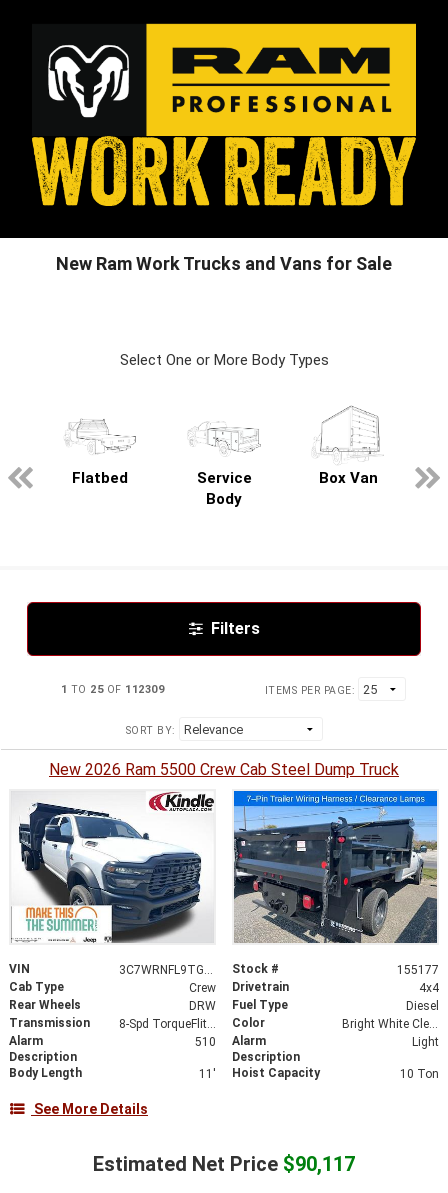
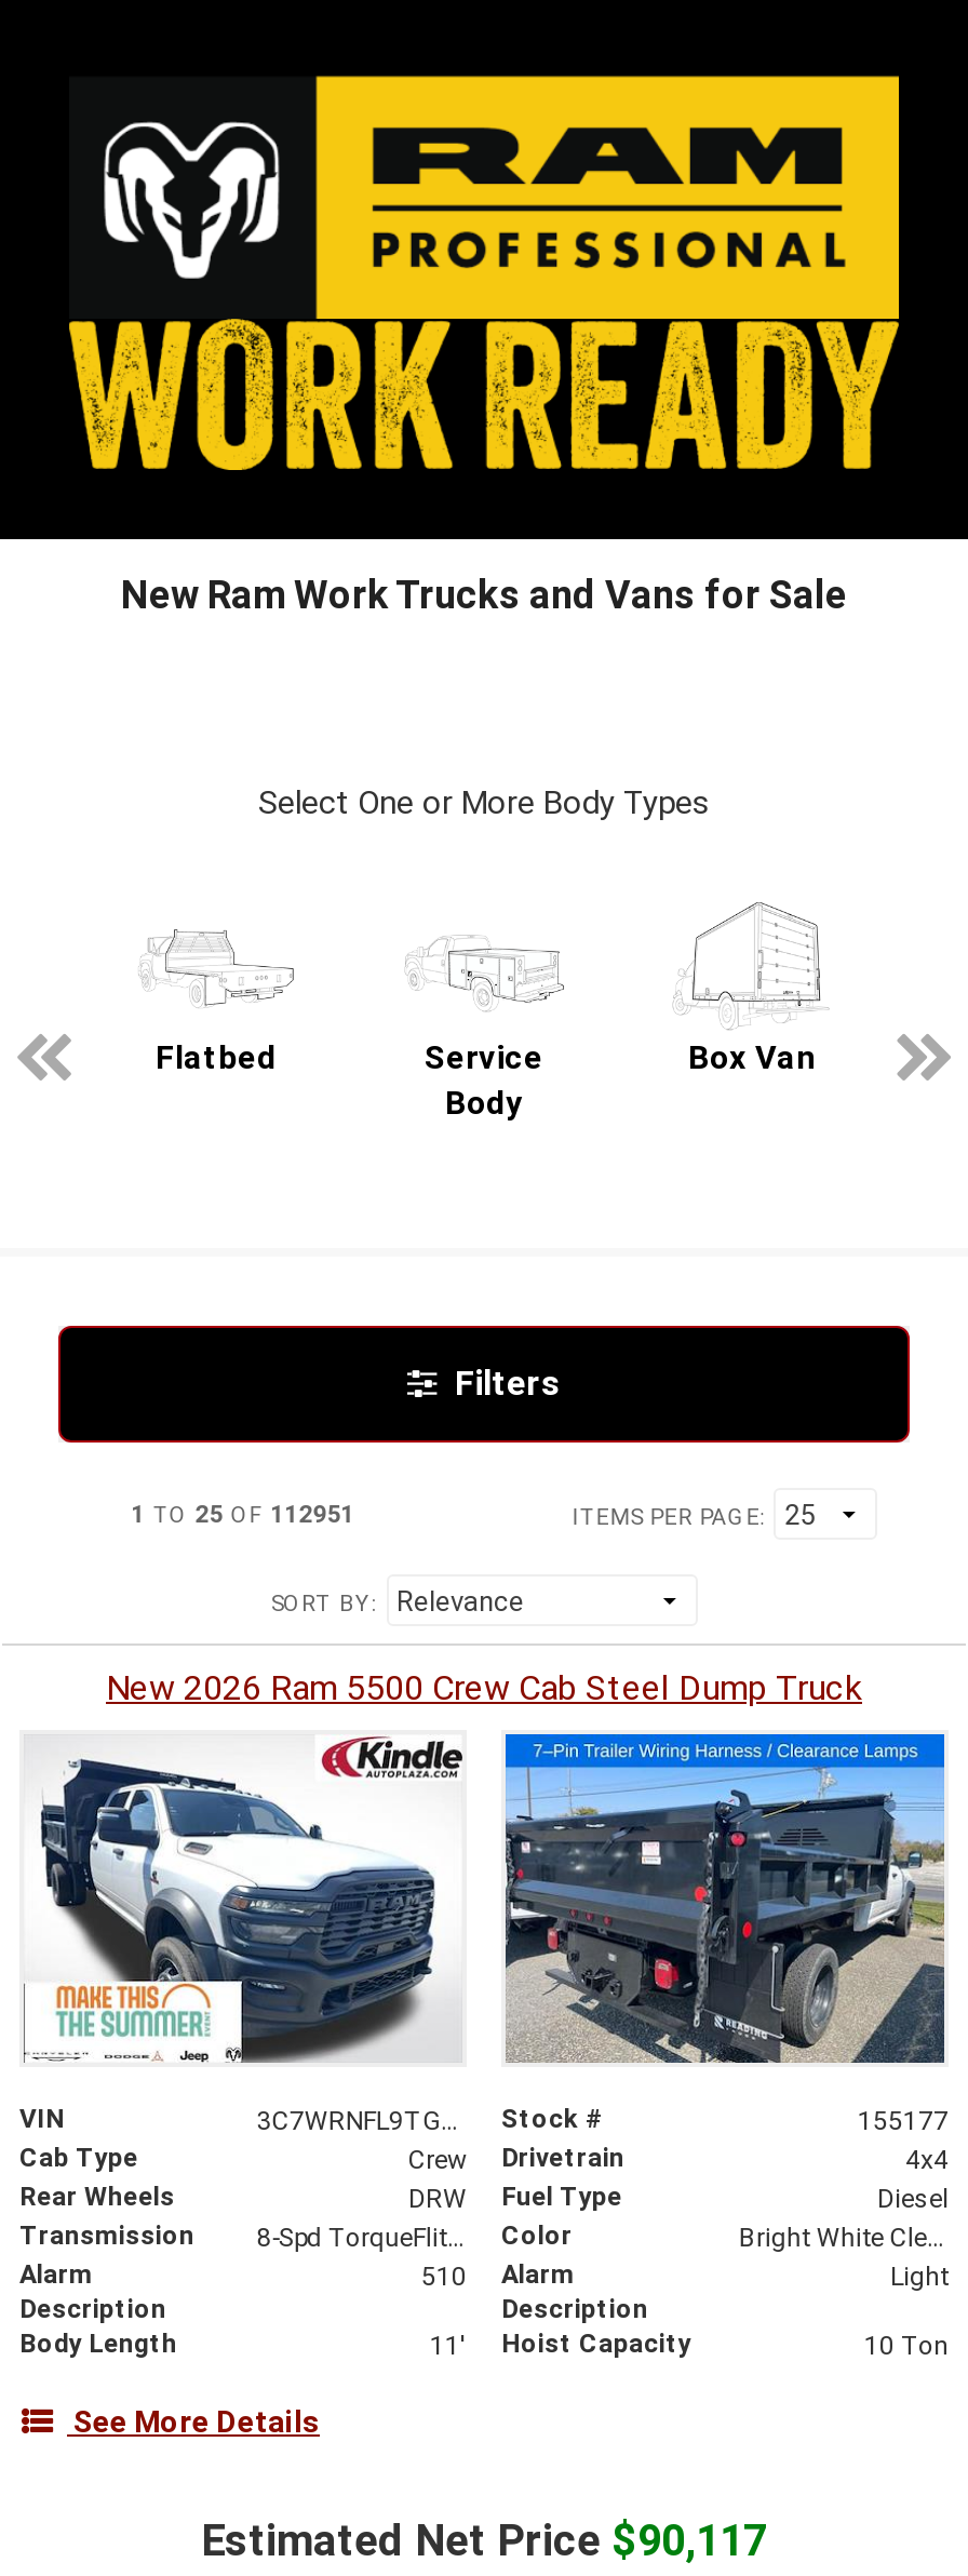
- 1 TO 25 OF 112309
+ 1 TO 25 OF 112951
